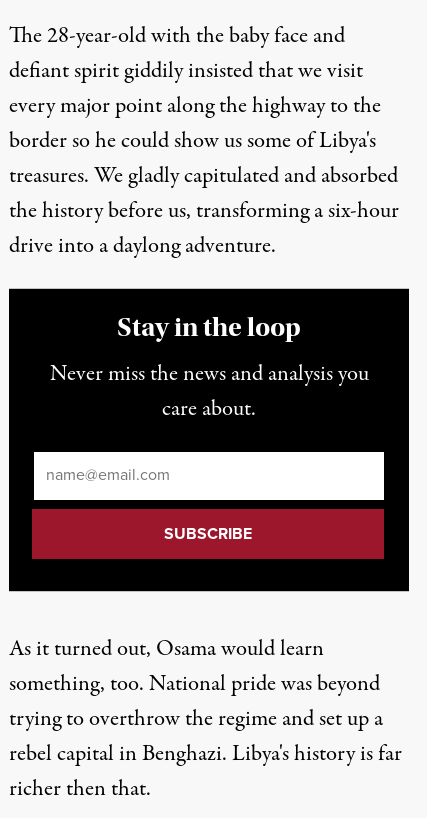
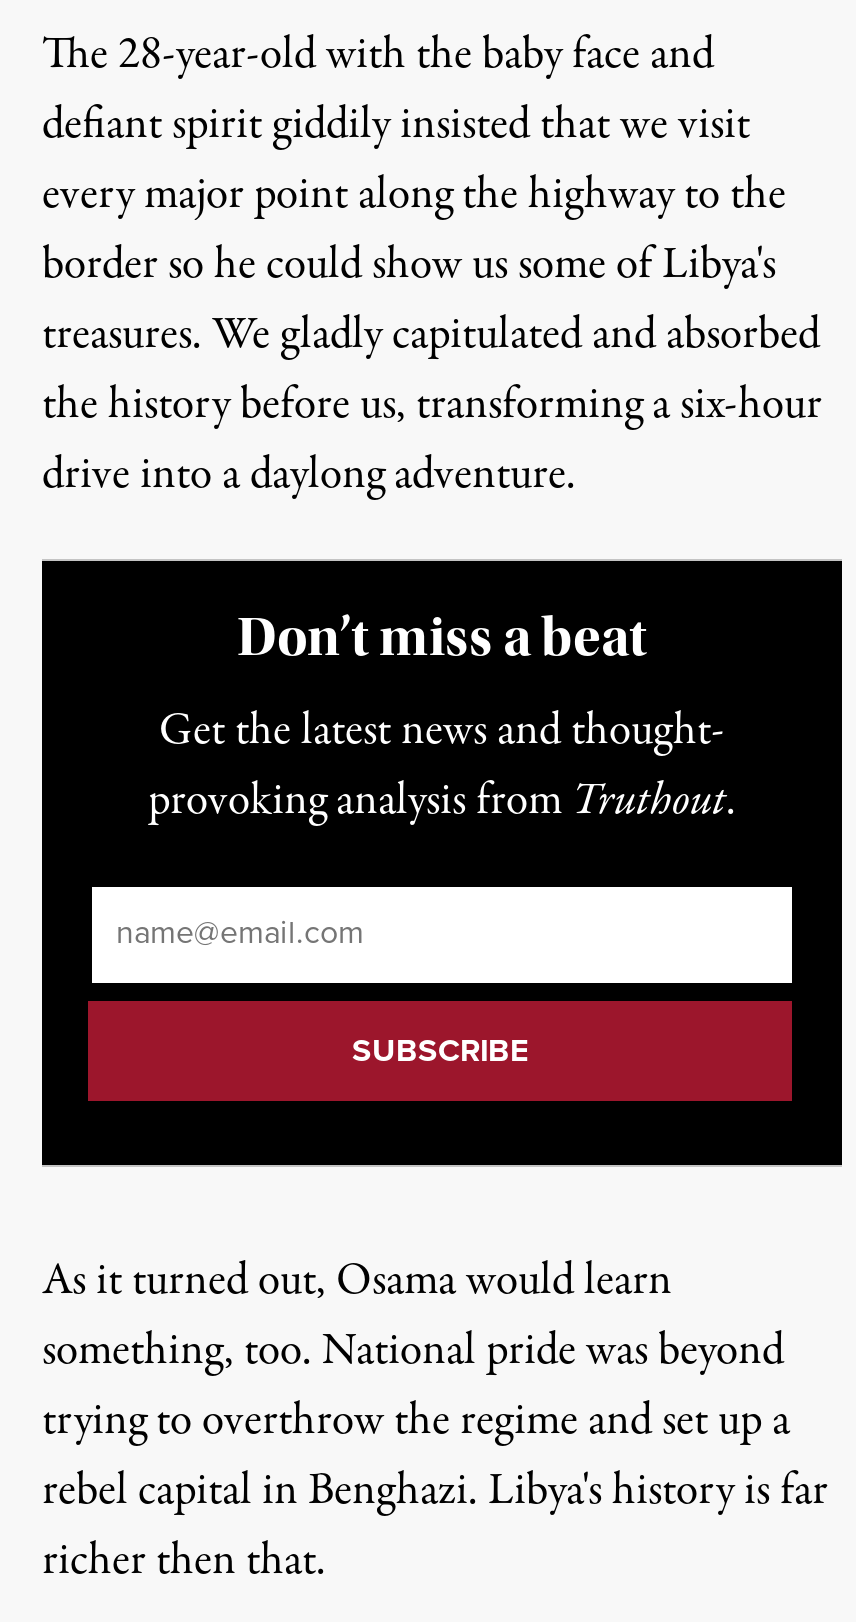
- Stay in the loop
+ Don’t miss a beat

- Never miss the news and analysis you
- care about.
+ Get the latest news and thought-
+ provoking analysis from Truthout.
